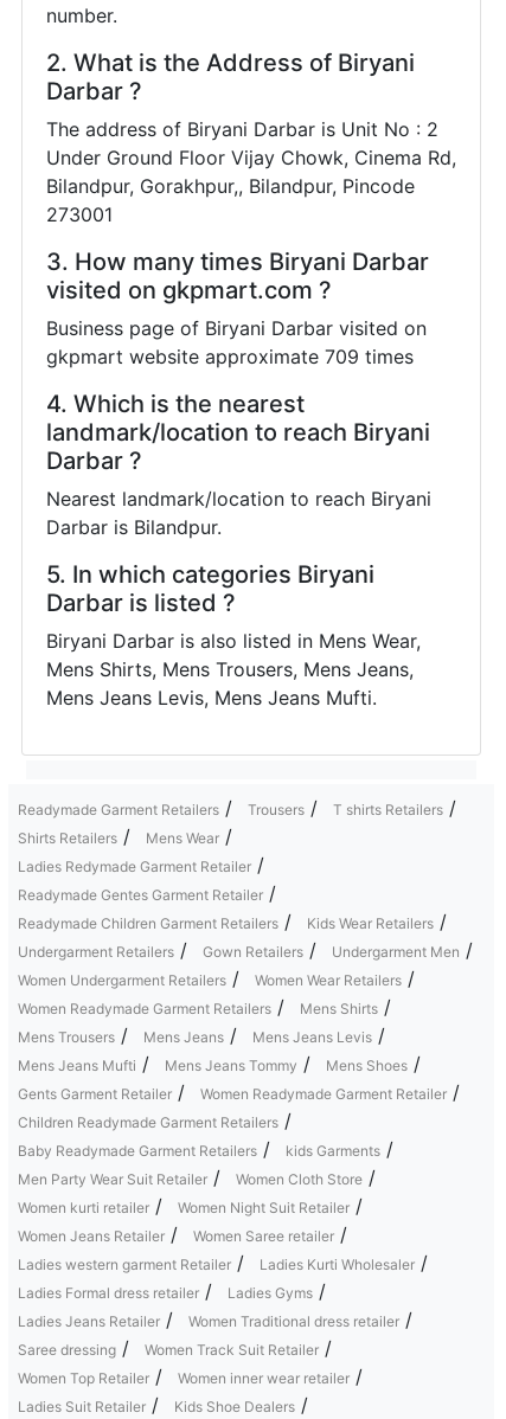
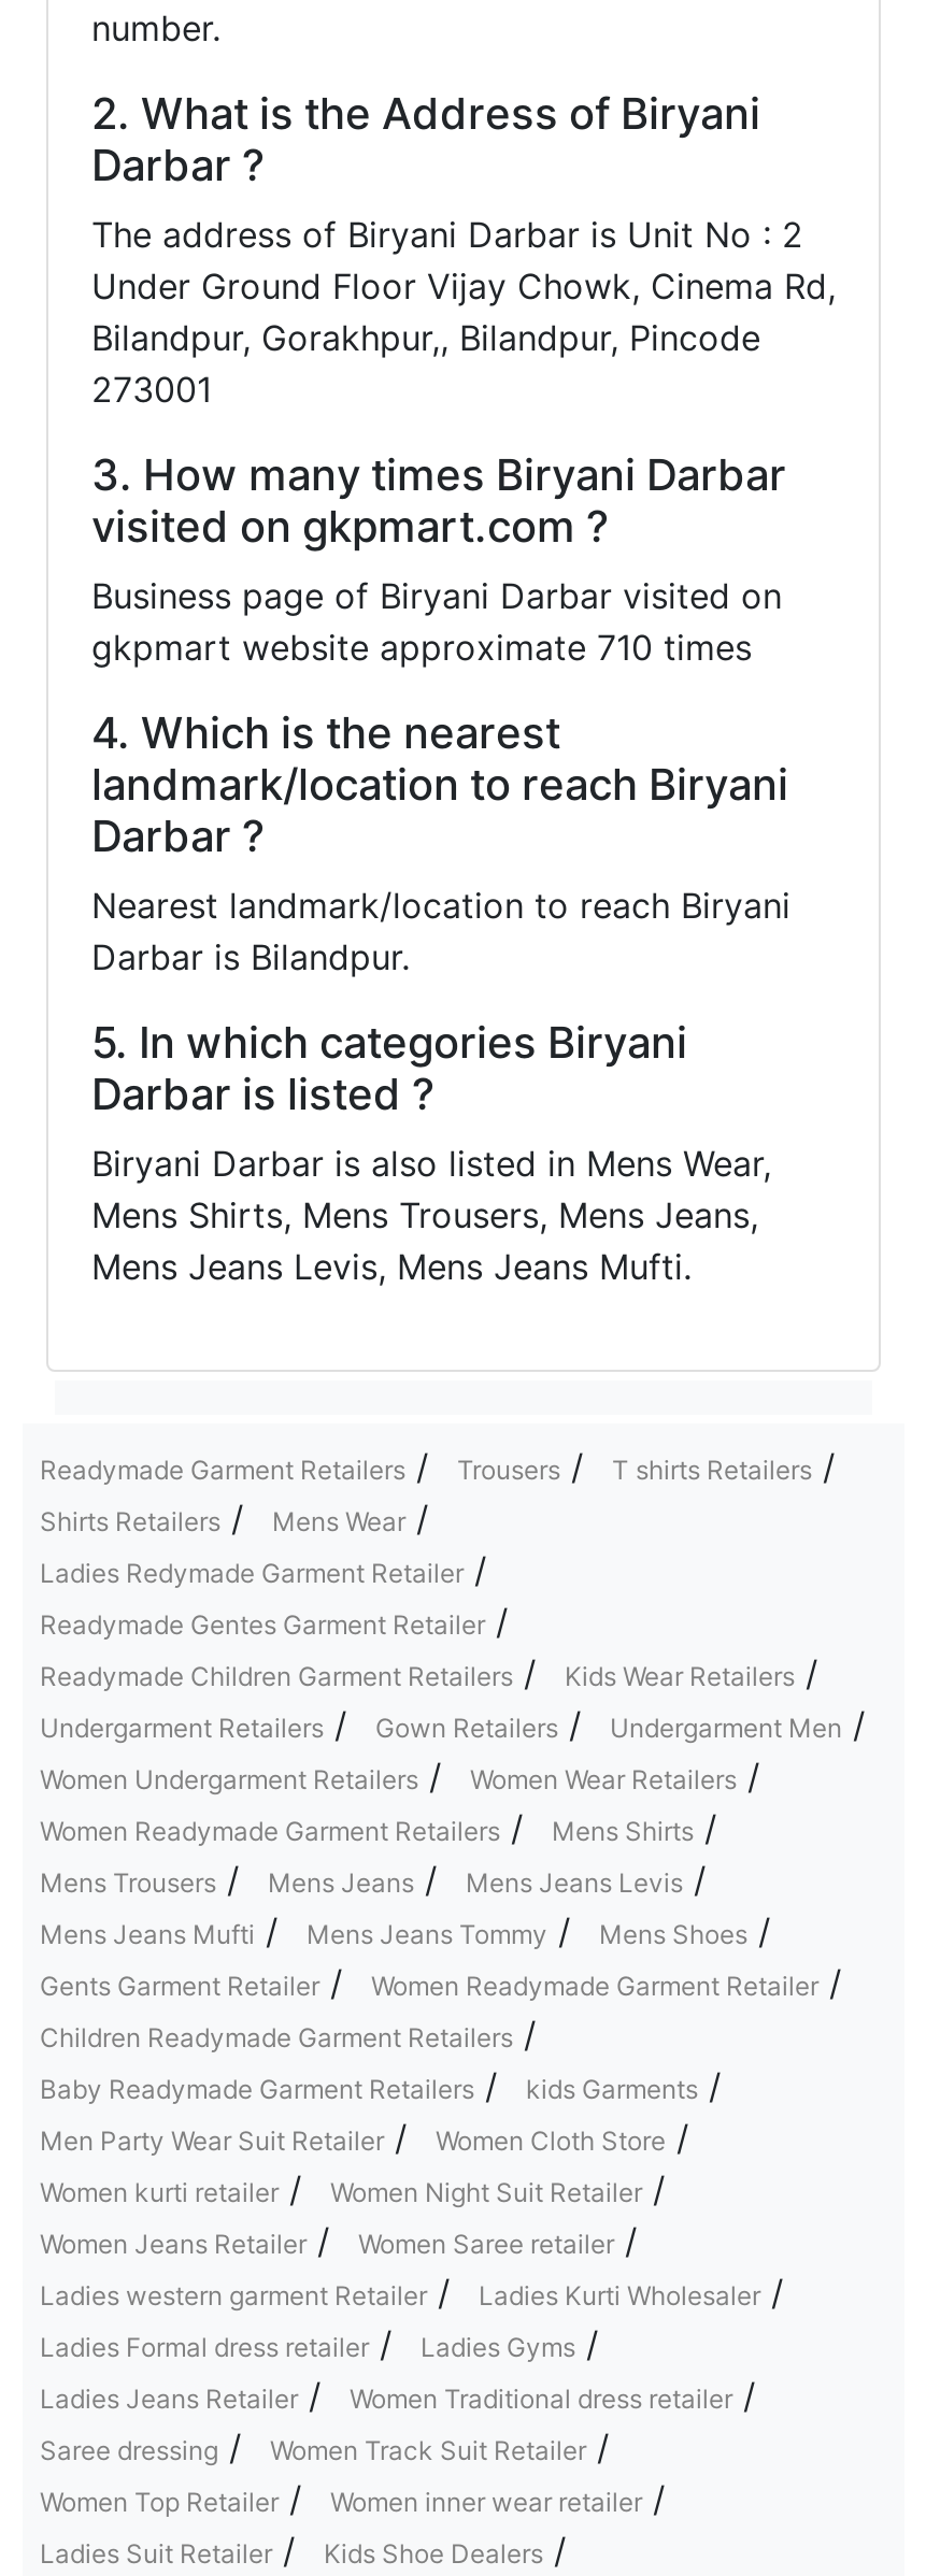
- gkpmart website approximate 709 times
+ gkpmart website approximate 710 times
